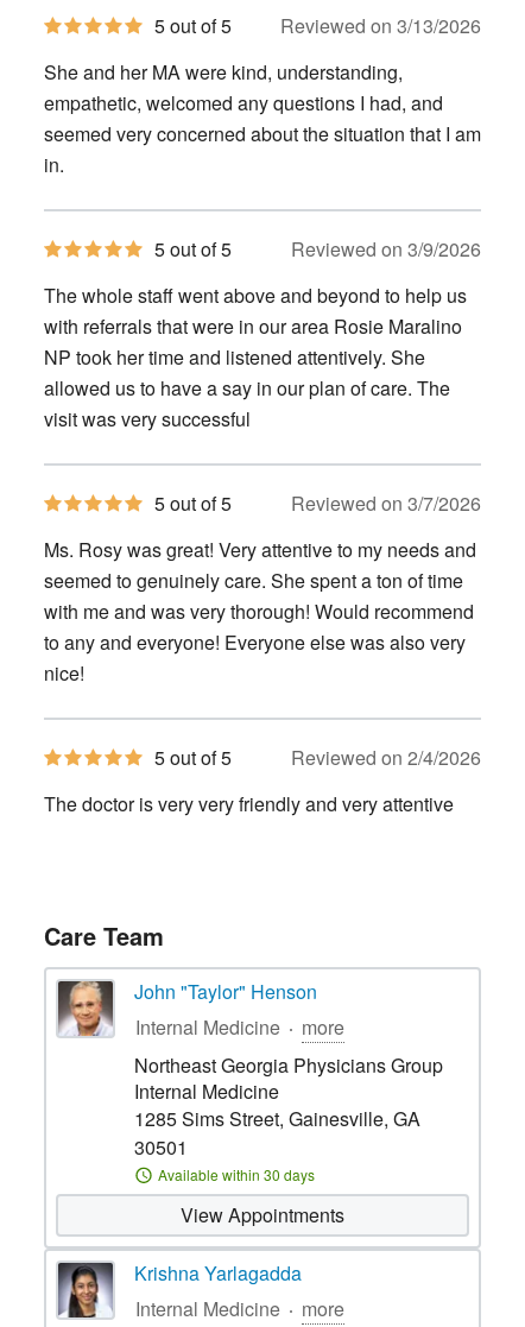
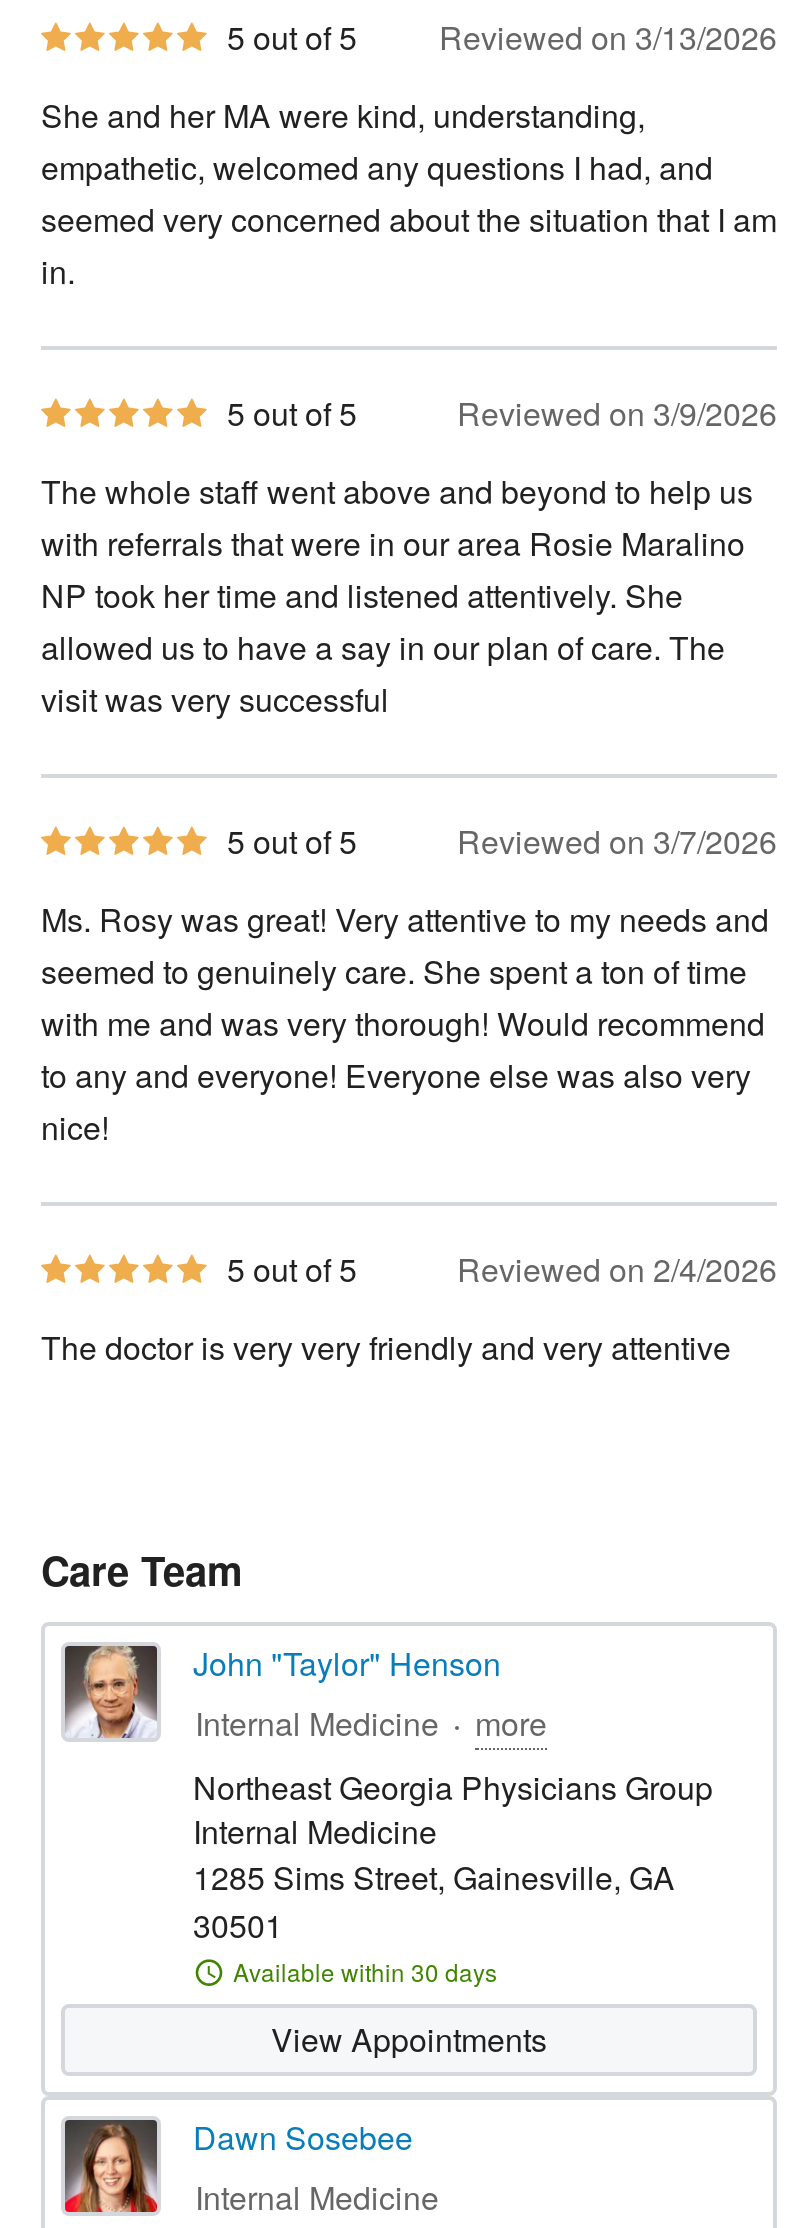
- [image]
- Krishna Yarlagadda
+ [image]
+ Dawn Sosebee

- more
